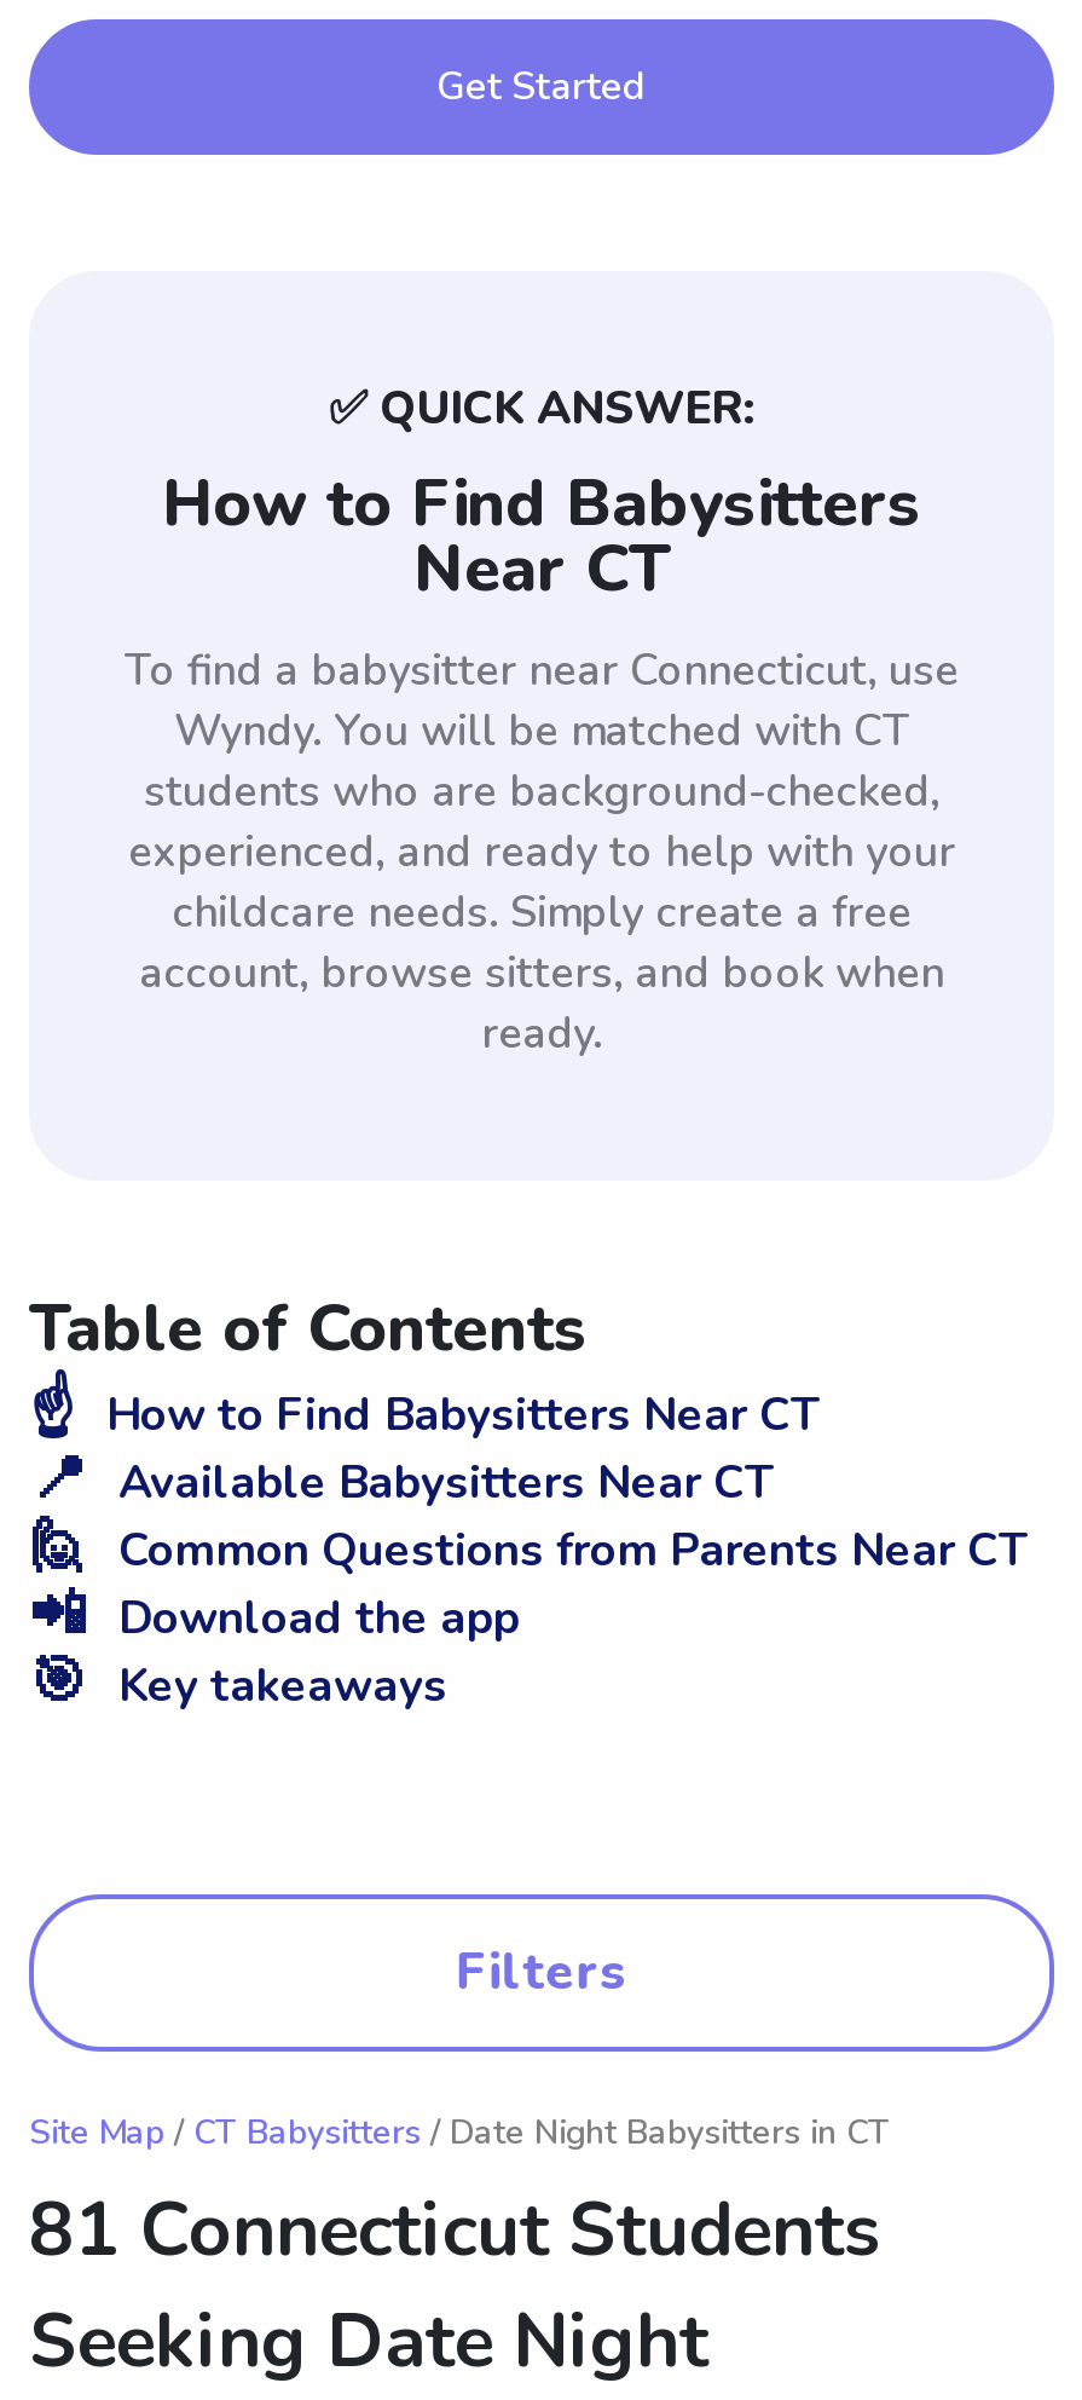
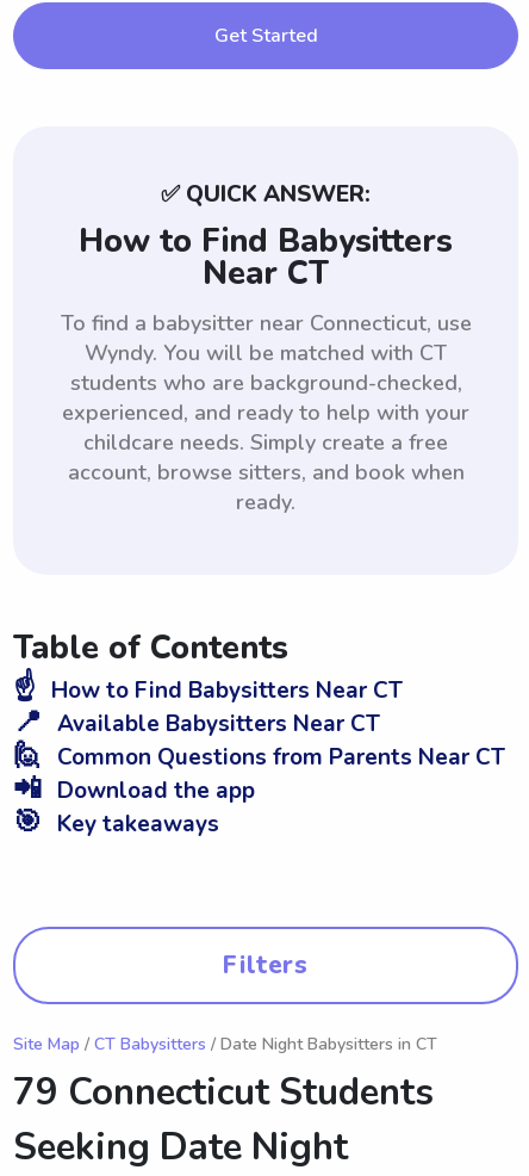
- 81 Connecticut Students
+ 79 Connecticut Students
